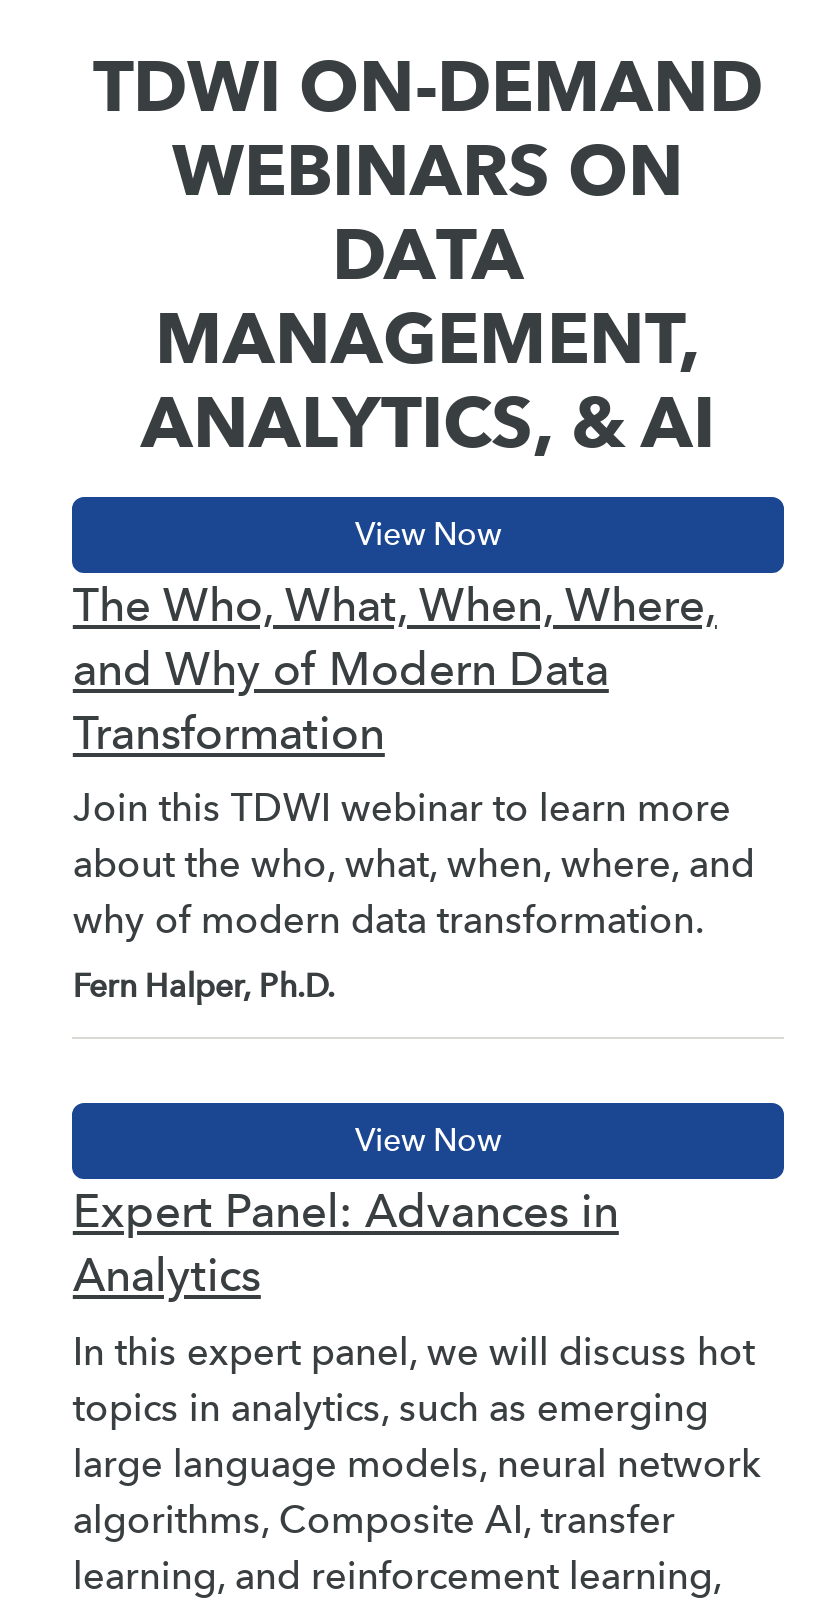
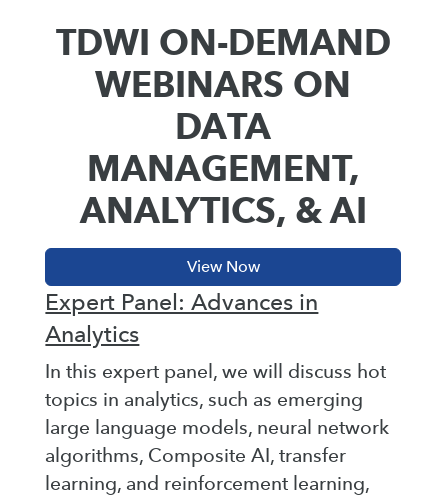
- The Who, What, When, Where,
- and Why of Modern Data
- Transformation
- Join this TDWI webinar to learn more
- about the who, what, when, where, and
- why of modern data transformation.
- Fern Halper, Ph.D.
